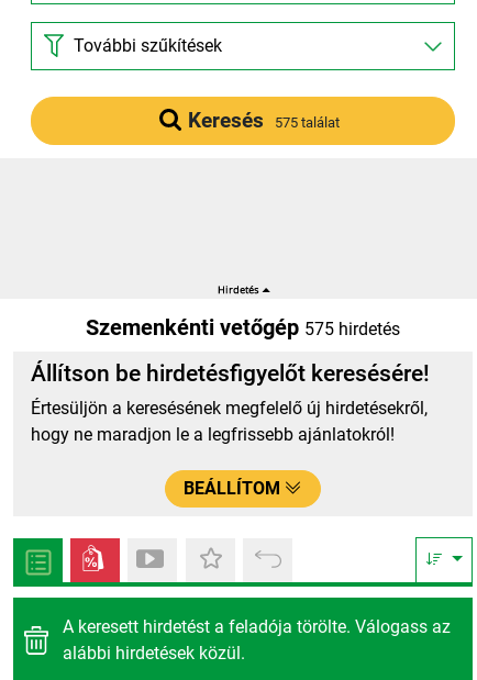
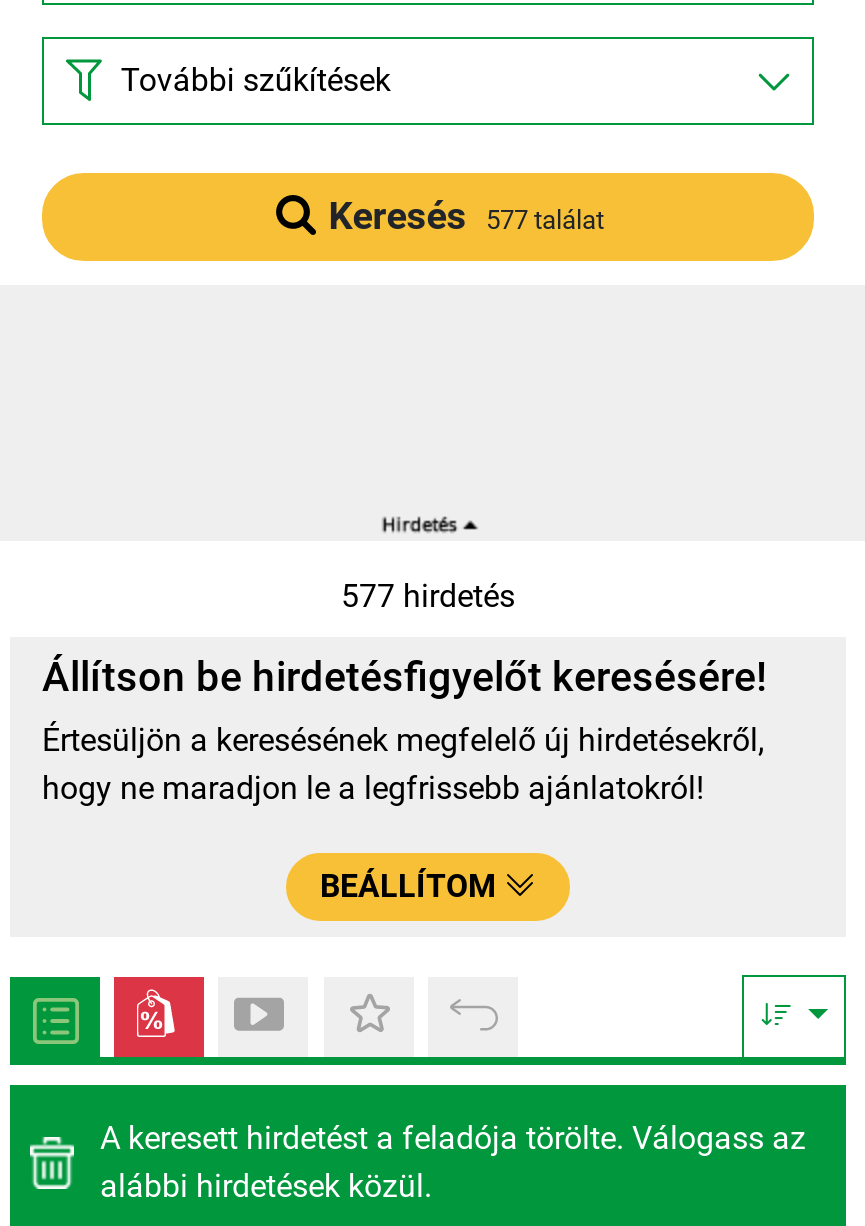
- Keresés 575 találat
+ Keresés 577 találat

- Szemenkénti vetőgép 575 hirdetés
+ 577 hirdetés
